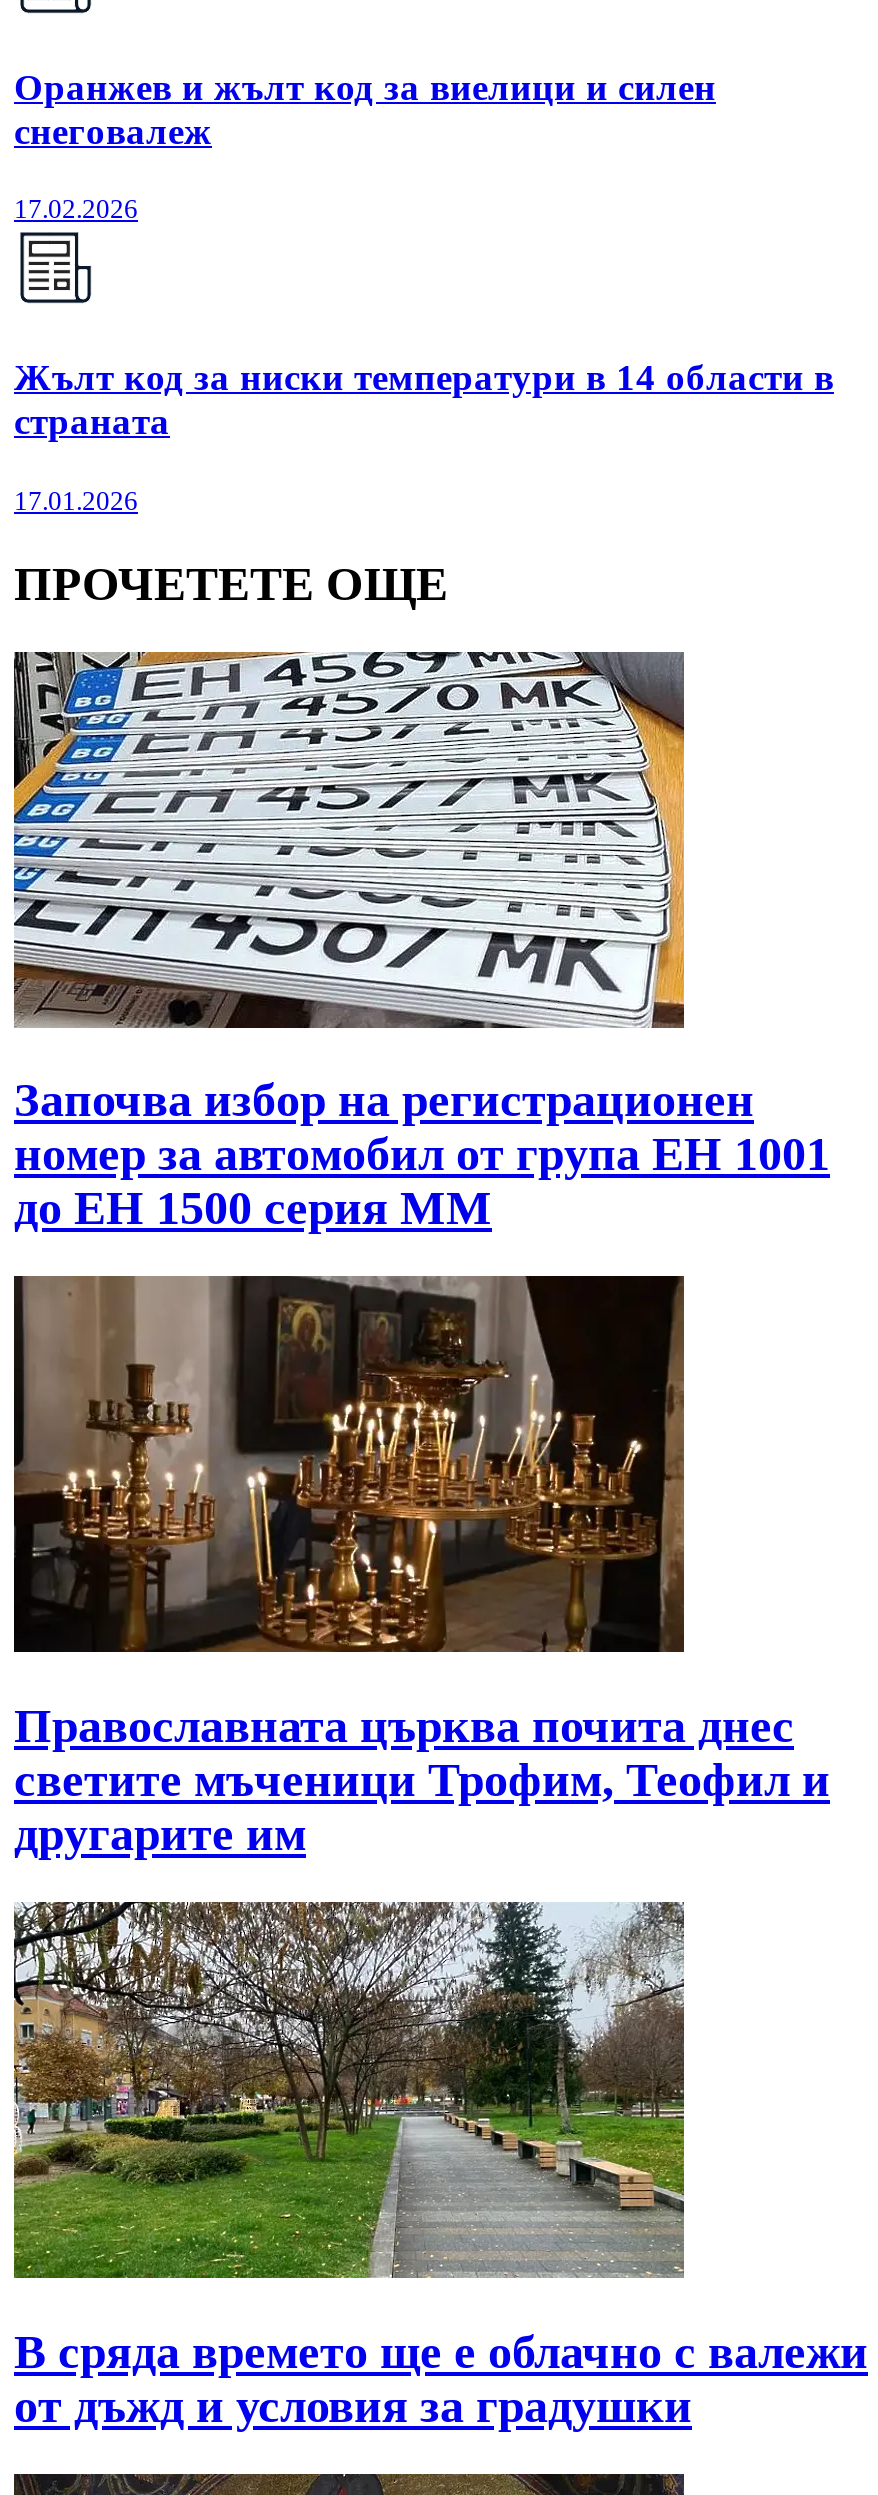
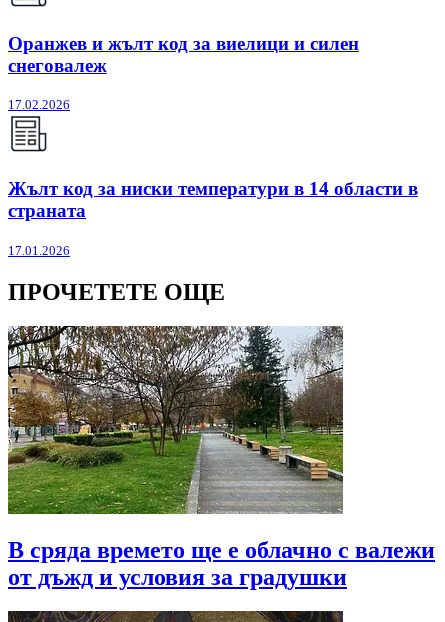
- [image]
- Започва избор на регистрационен
- номер за автомобил от група ЕН 1001
- до EH 1500 серия MМ

- [image]
- Православната църква почита днес
- светите мъченици Трофим, Теофил и
- другарите им
